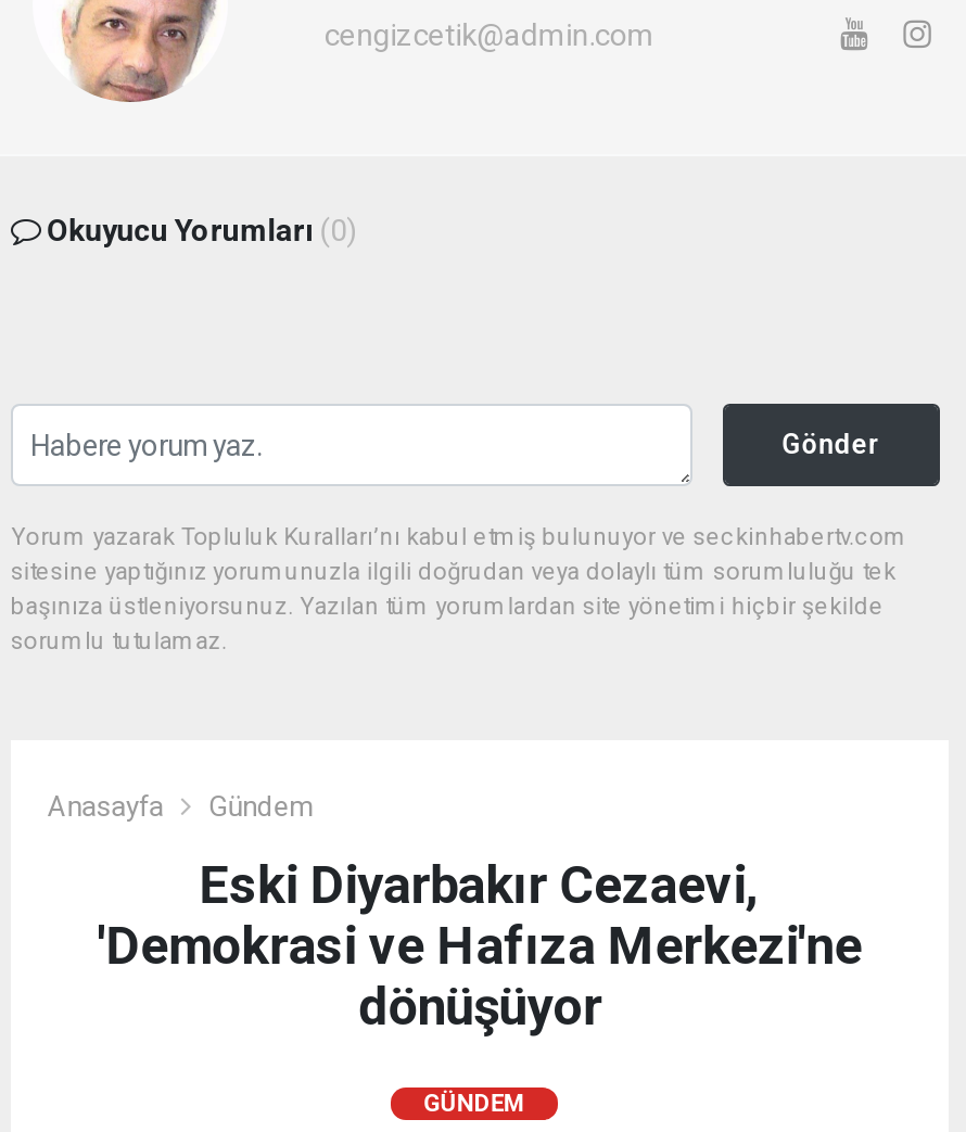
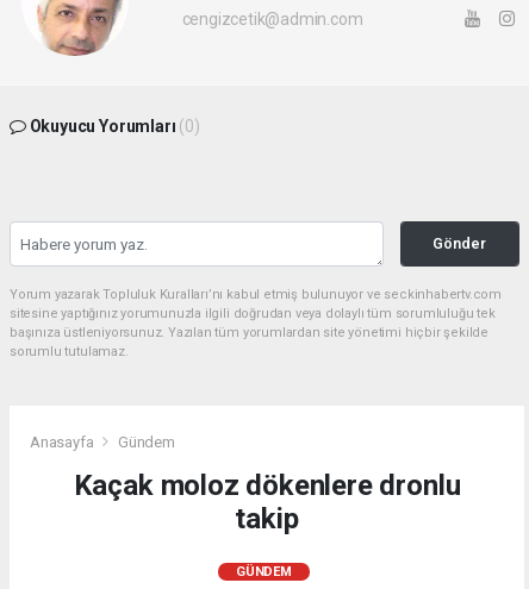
- Eski Diyarbakır Cezaevi,
- 'Demokrasi ve Hafıza Merkezi'ne
- dönüşüyor
+ Kaçak moloz dökenlere dronlu
+ takip
